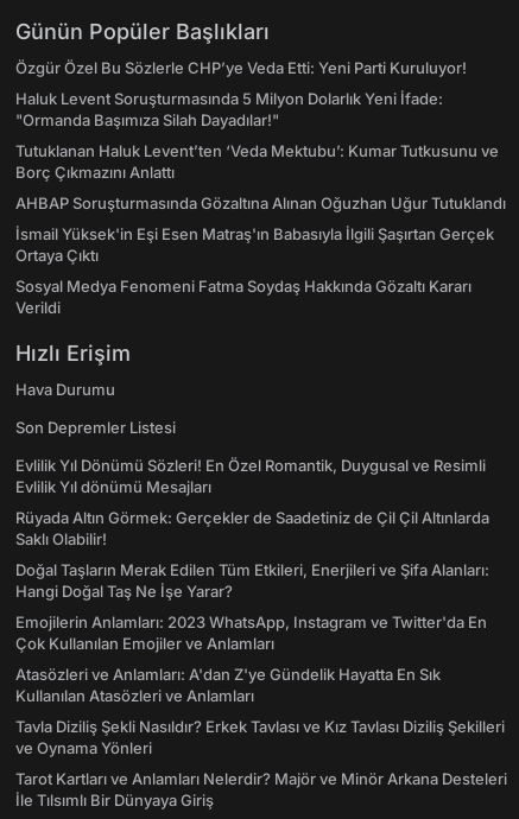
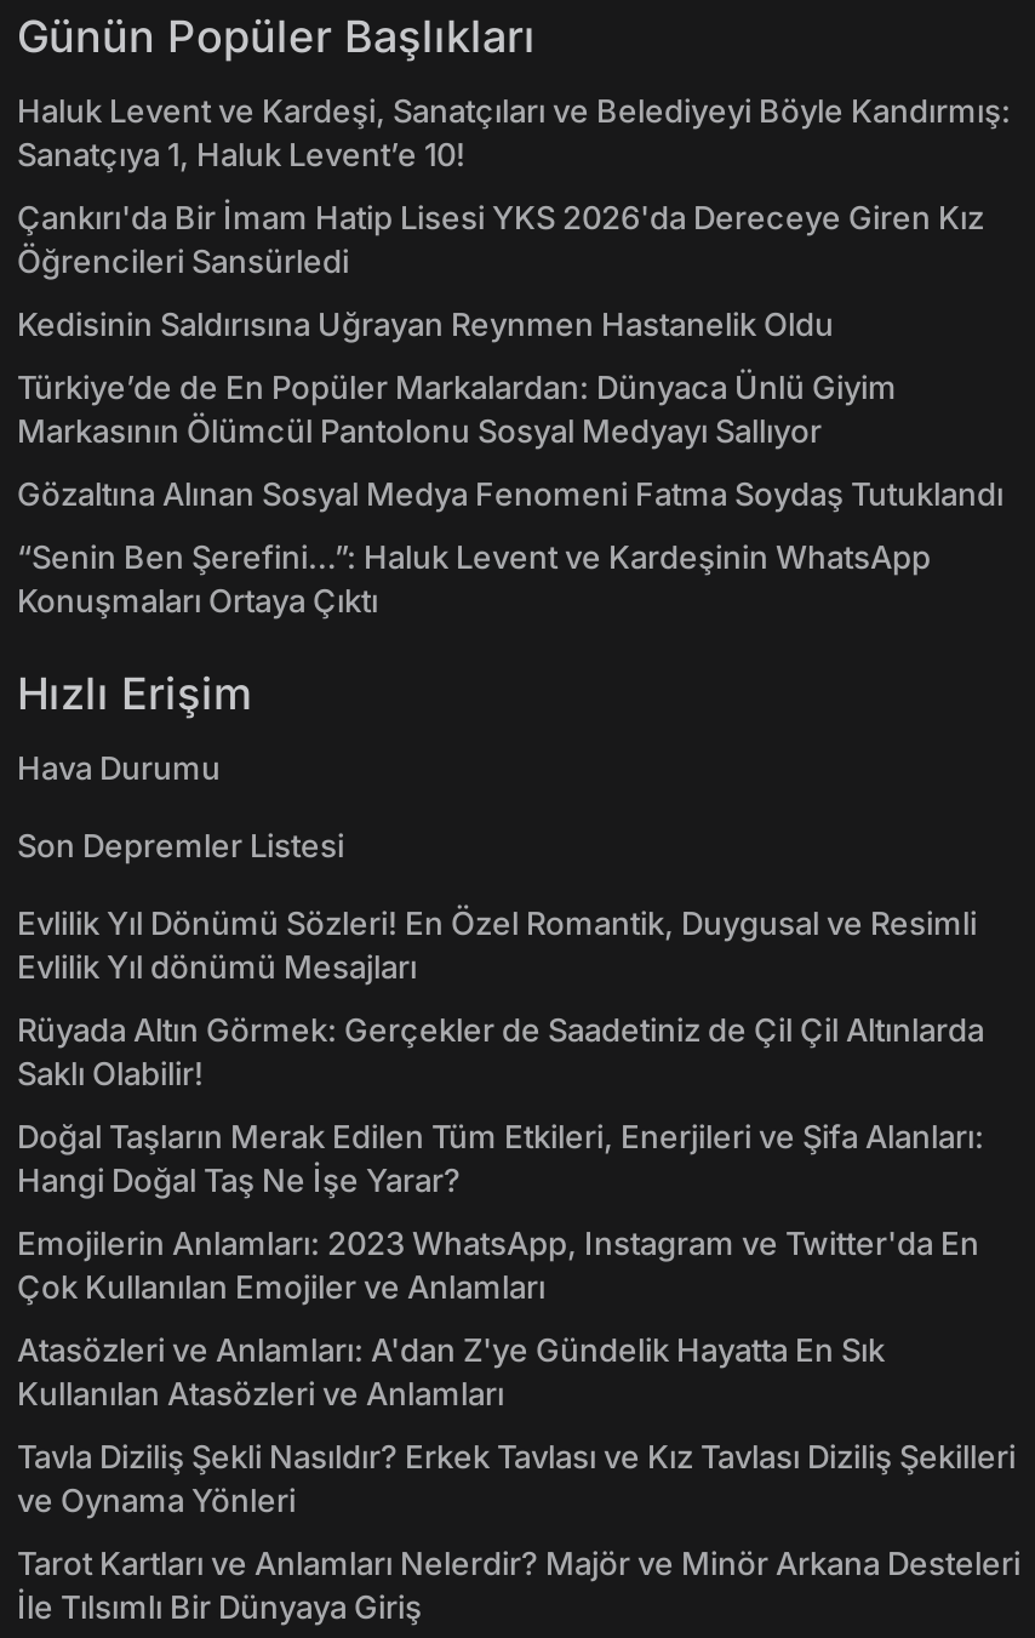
- Özgür Özel Bu Sözlerle CHP’ye Veda Etti: Yeni Parti Kuruluyor!
+ Haluk Levent ve Kardeşi, Sanatçıları ve Belediyeyi Böyle Kandırmış:
+ Sanatçıya 1, Haluk Levent’e 10!

- Haluk Levent Soruşturmasında 5 Milyon Dolarlık Yeni İfade:
- "Ormanda Başımıza Silah Dayadılar!"
+ Çankırı'da Bir İmam Hatip Lisesi YKS 2026'da Dereceye Giren Kız
+ Öğrencileri Sansürledi

- Tutuklanan Haluk Levent’ten ‘Veda Mektubu’: Kumar Tutkusunu ve
- Borç Çıkmazını Anlattı
+ Kedisinin Saldırısına Uğrayan Reynmen Hastanelik Oldu

- AHBAP Soruşturmasında Gözaltına Alınan Oğuzhan Uğur Tutuklandı
+ Türkiye’de de En Popüler Markalardan: Dünyaca Ünlü Giyim
+ Markasının Ölümcül Pantolonu Sosyal Medyayı Sallıyor

- İsmail Yüksek'in Eşi Esen Matraş'ın Babasıyla İlgili Şaşırtan Gerçek
- Ortaya Çıktı
+ Gözaltına Alınan Sosyal Medya Fenomeni Fatma Soydaş Tutuklandı

- Sosyal Medya Fenomeni Fatma Soydaş Hakkında Gözaltı Kararı
- Verildi
+ “Senin Ben Şerefini…”: Haluk Levent ve Kardeşinin WhatsApp
+ Konuşmaları Ortaya Çıktı
